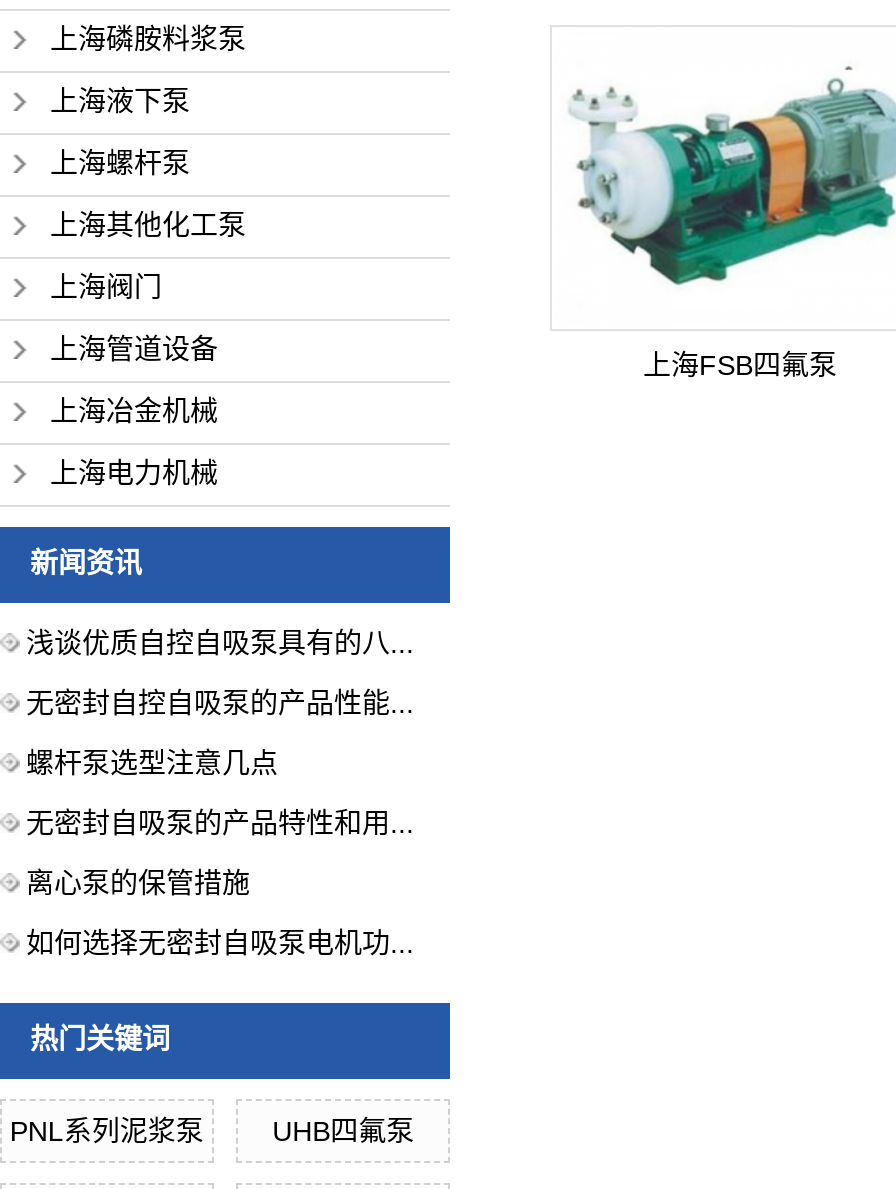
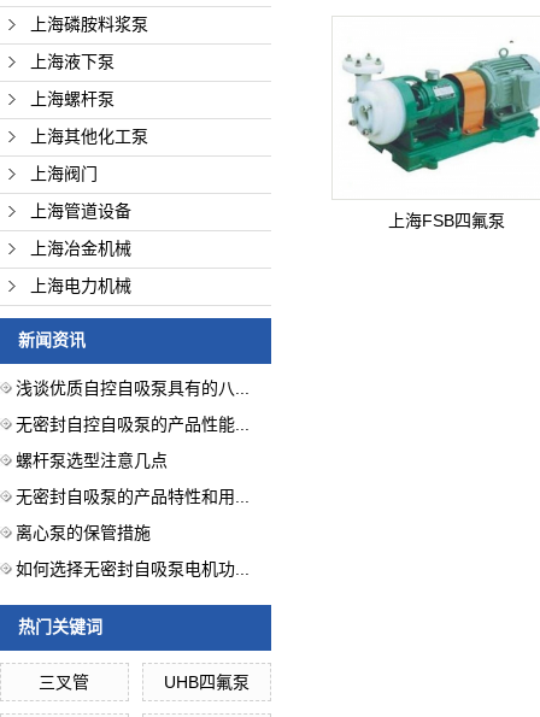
- PNL系列泥浆泵
+ 三叉管
